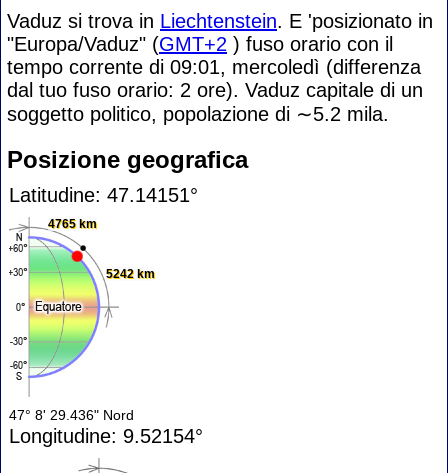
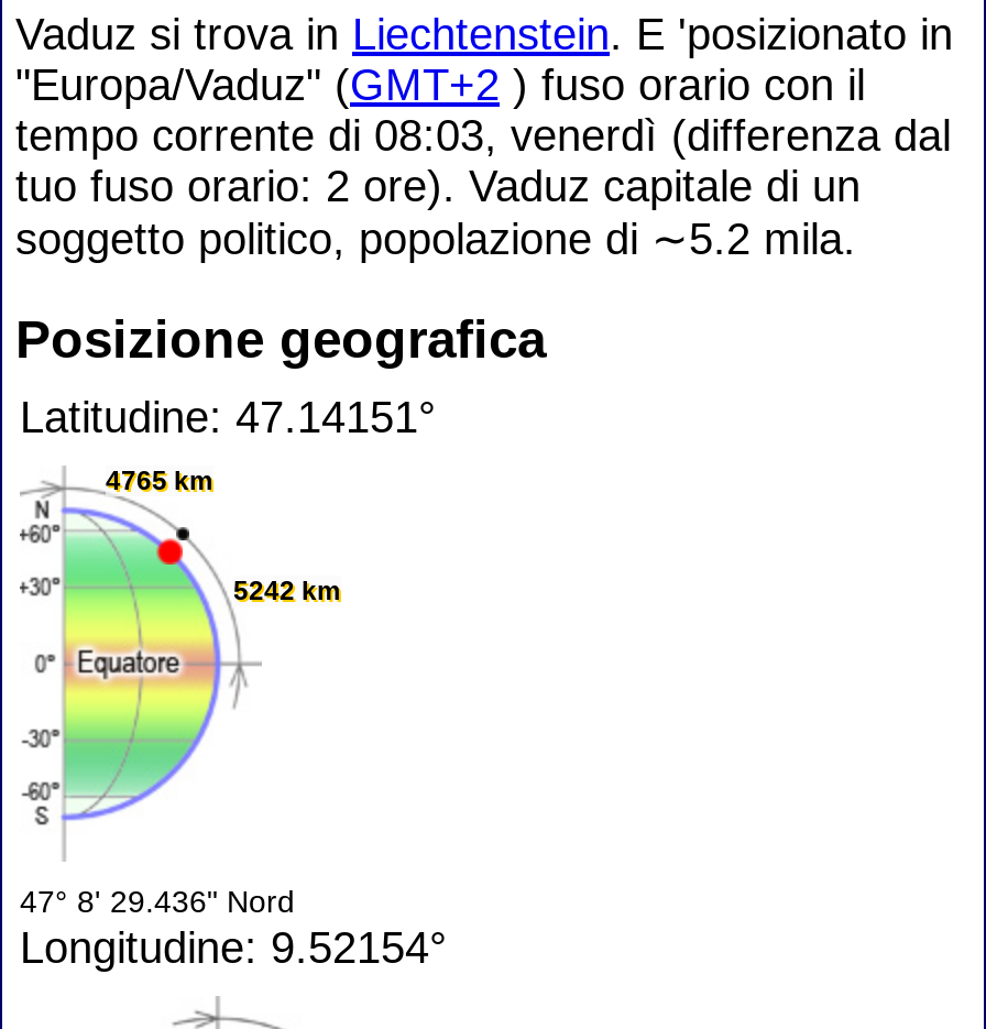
- tempo corrente di 09:01, mercoledì (differenza
- dal tuo fuso orario: 2 ore). Vaduz capitale di un
+ tempo corrente di 08:03, venerdì (differenza dal
+ tuo fuso orario: 2 ore). Vaduz capitale di un
